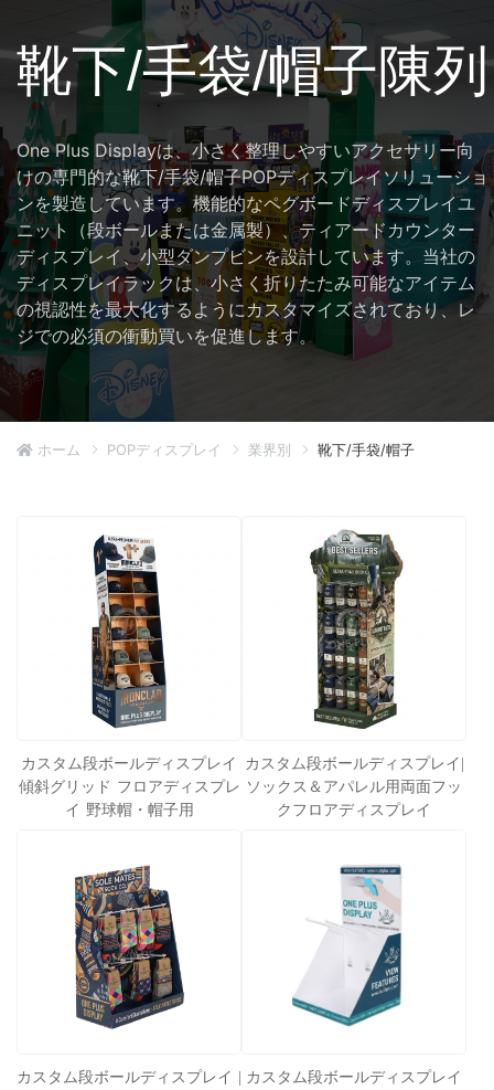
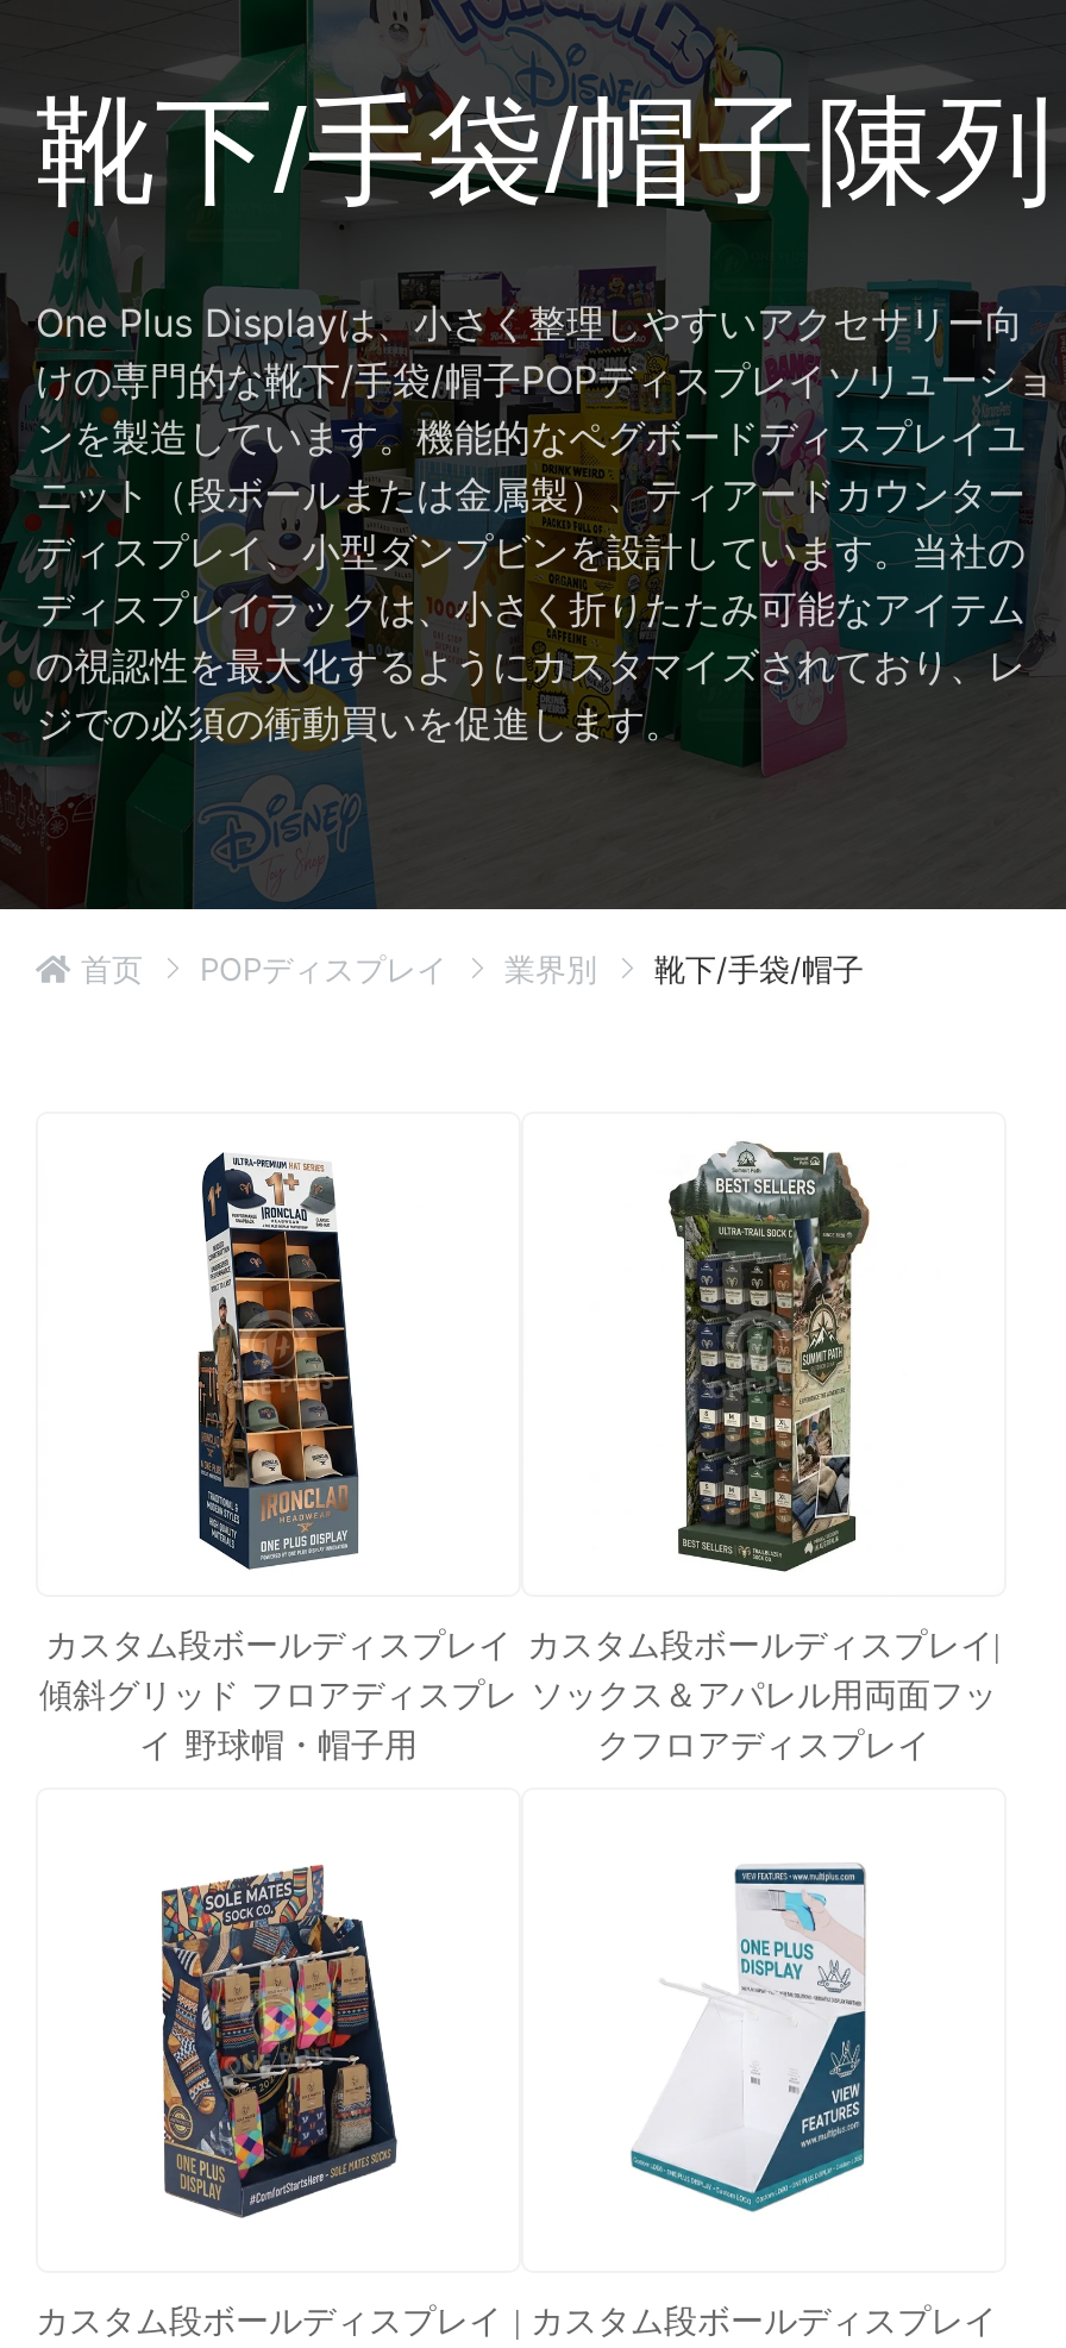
- ホーム
+ 首页
